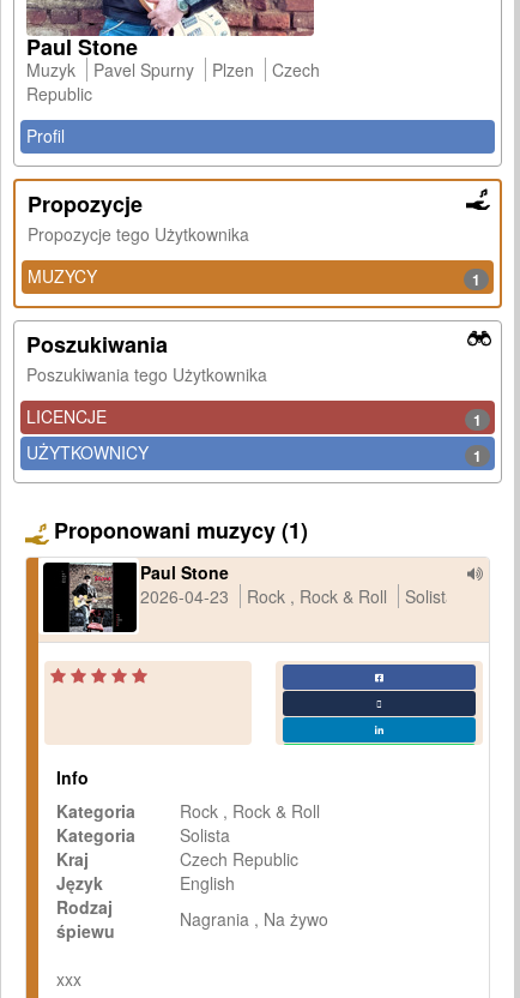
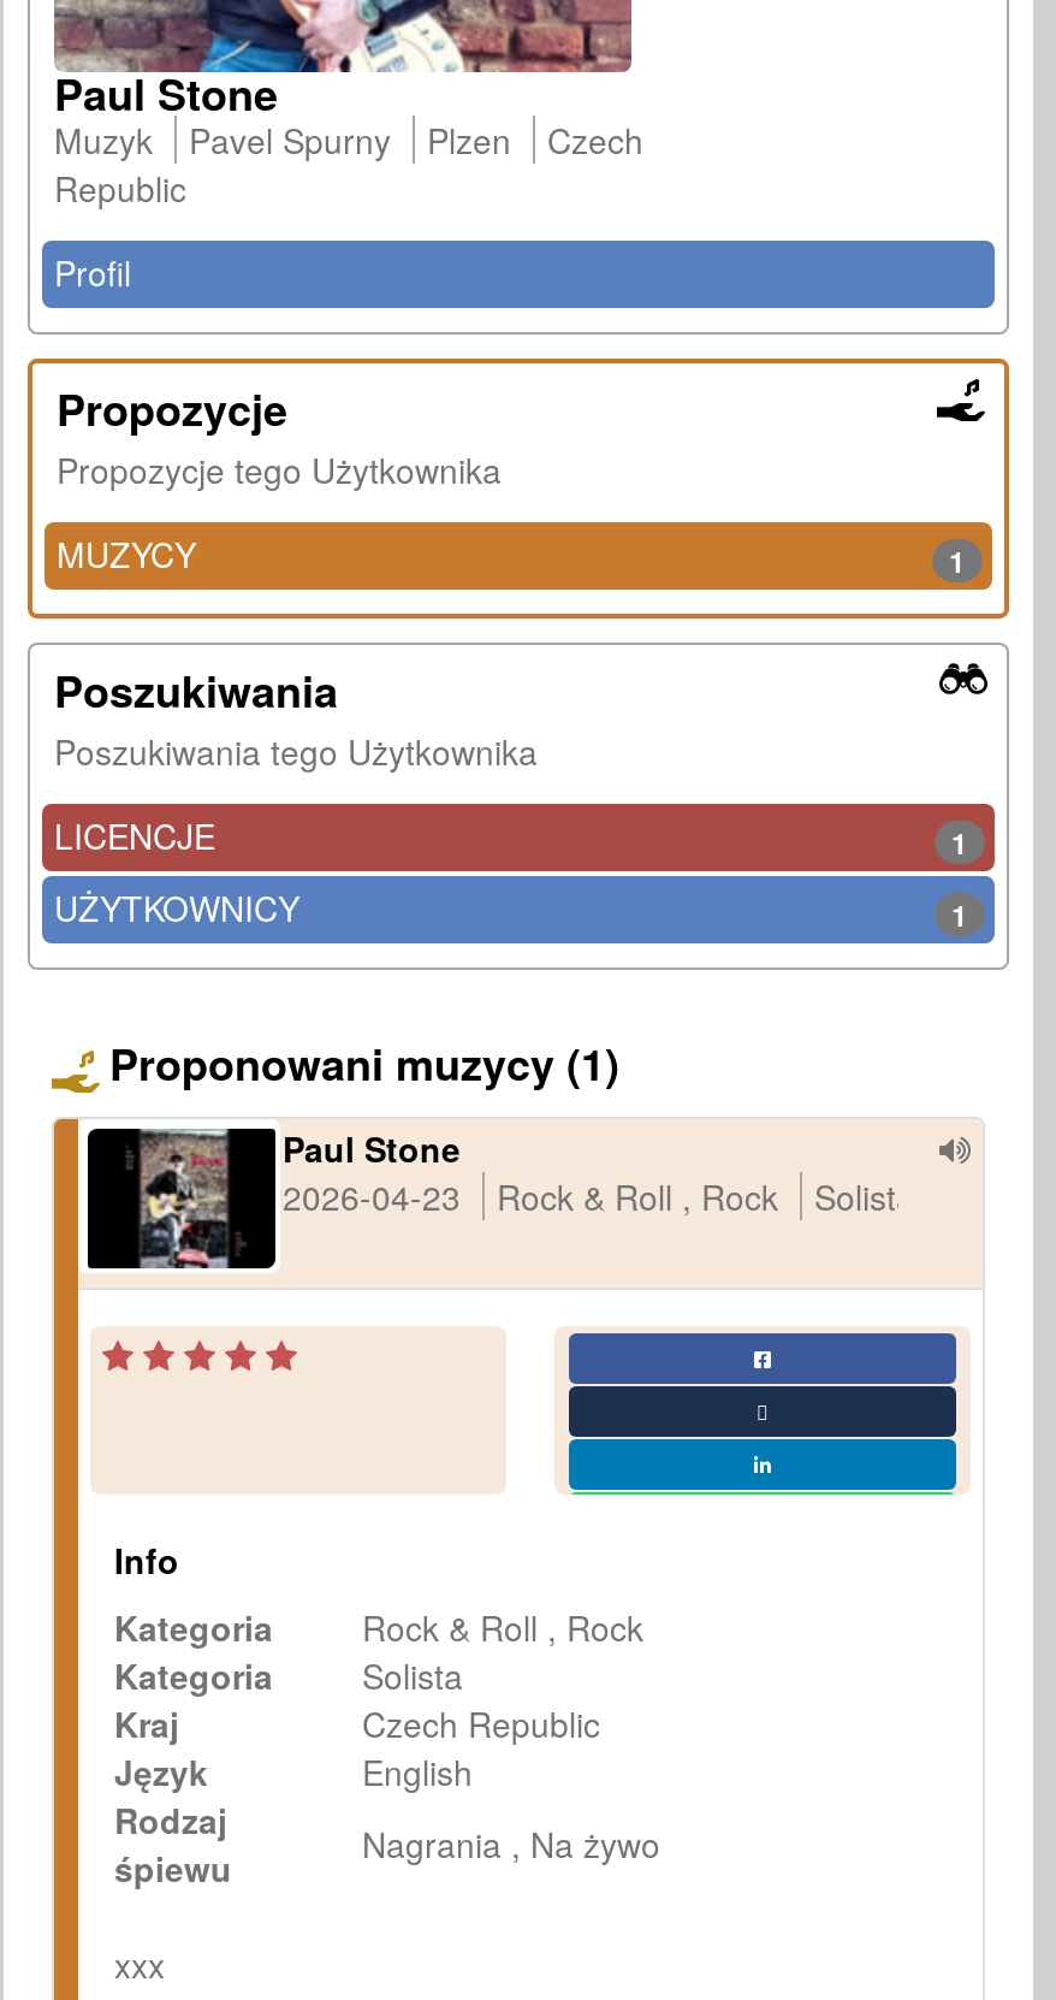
- Rock Rock & Roll
+ Rock & Roll Rock

- Rock Rock & Roll
+ Rock & Roll Rock
